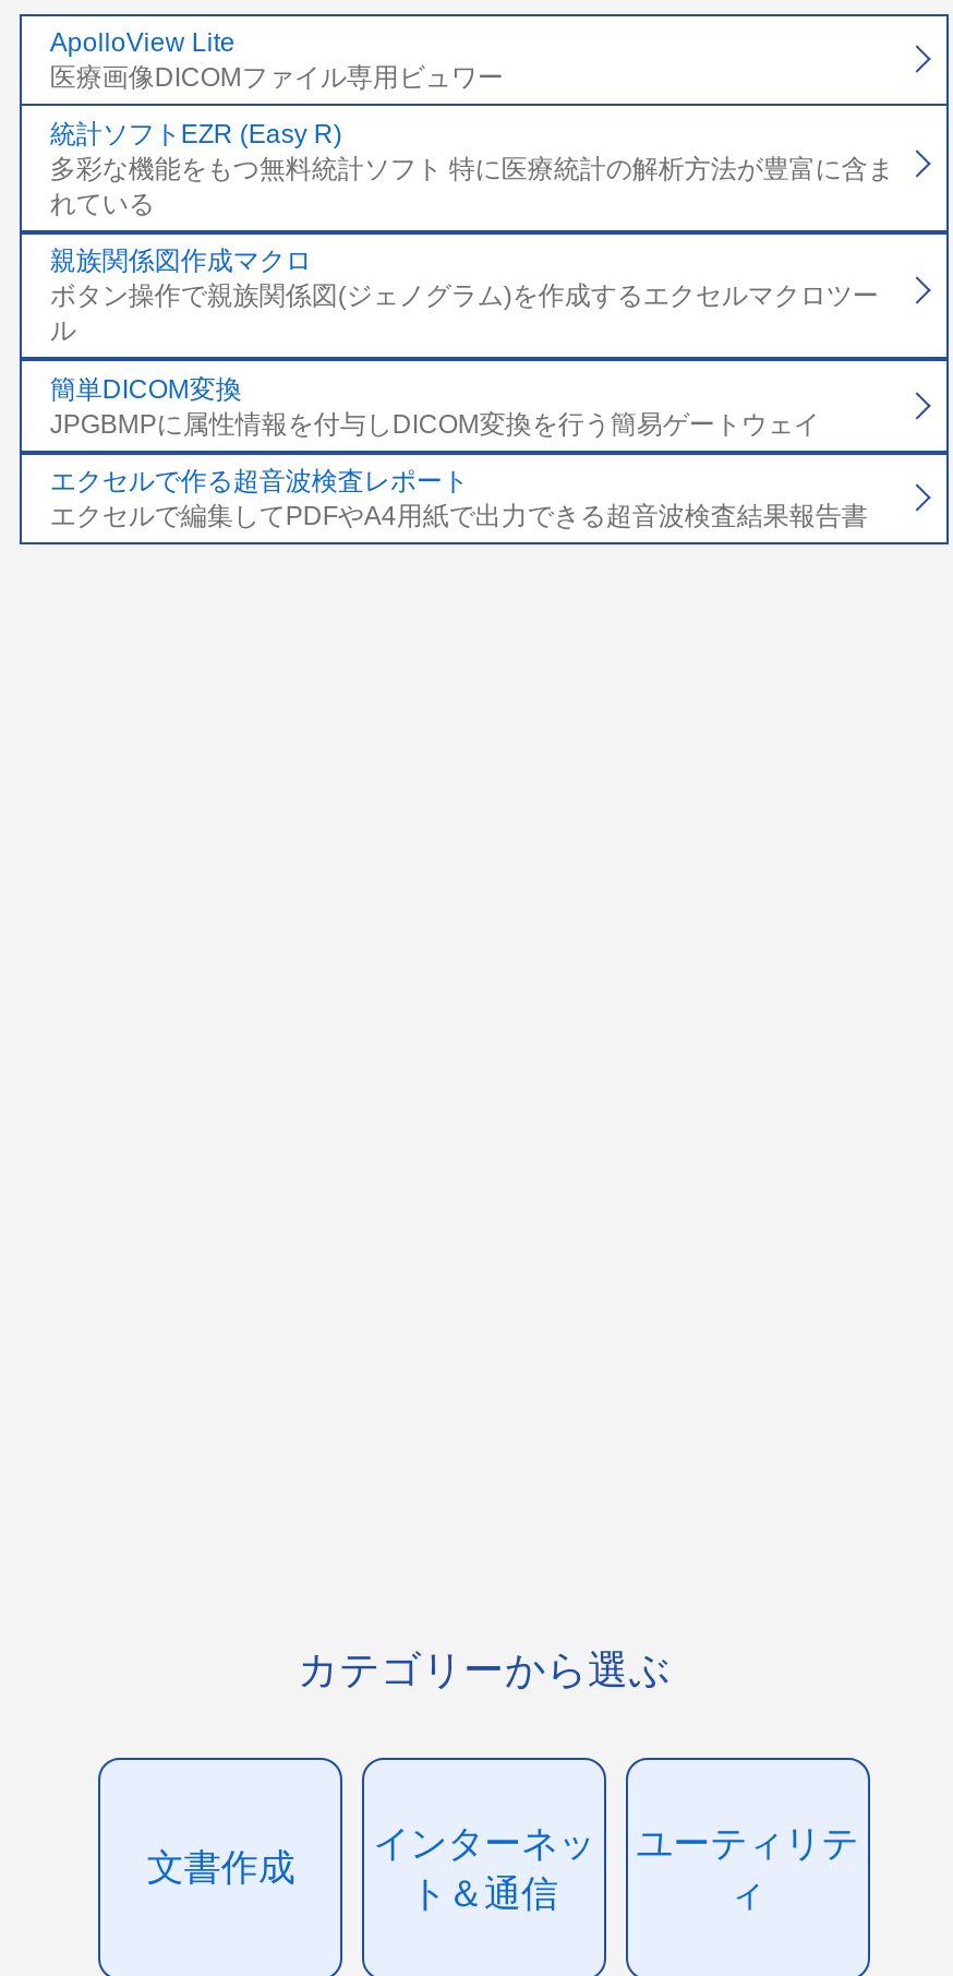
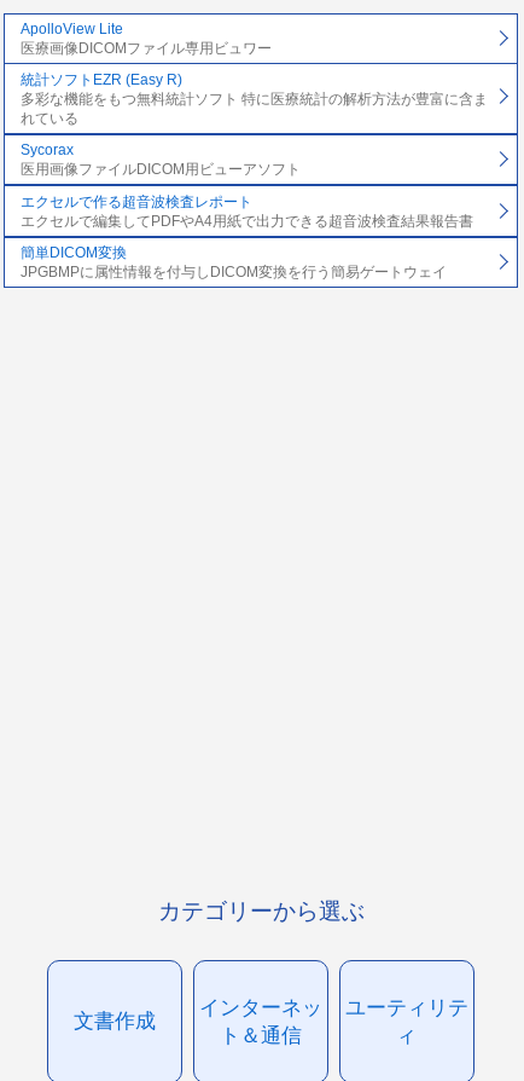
- 親族関係図作成マクロ
- ボタン操作で親族関係図(ジェノグラム)を作成するエクセルマクロツー
- ル
+ Sycorax
+ 医用画像ファイルDICOM用ビューアソフト

moved down: 簡単DICOM変換 | JPGBMPに属性情報を付与しDICOM変換を行う簡易ゲートウェイ

moved up: エクセルで作る超音波検査レポート | エクセルで編集してPDFやA4用紙で出力できる超音波検査結果報告書
